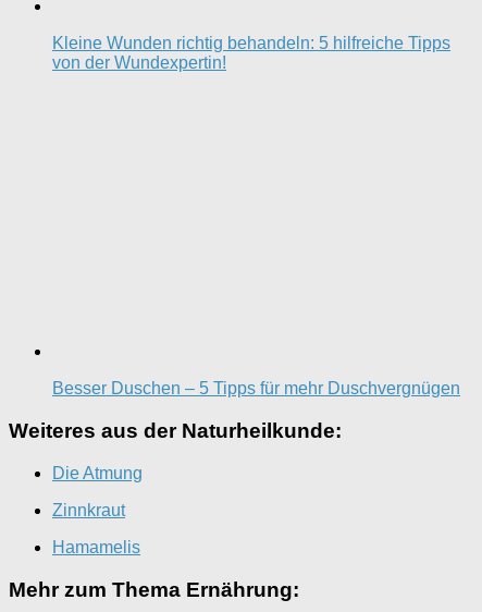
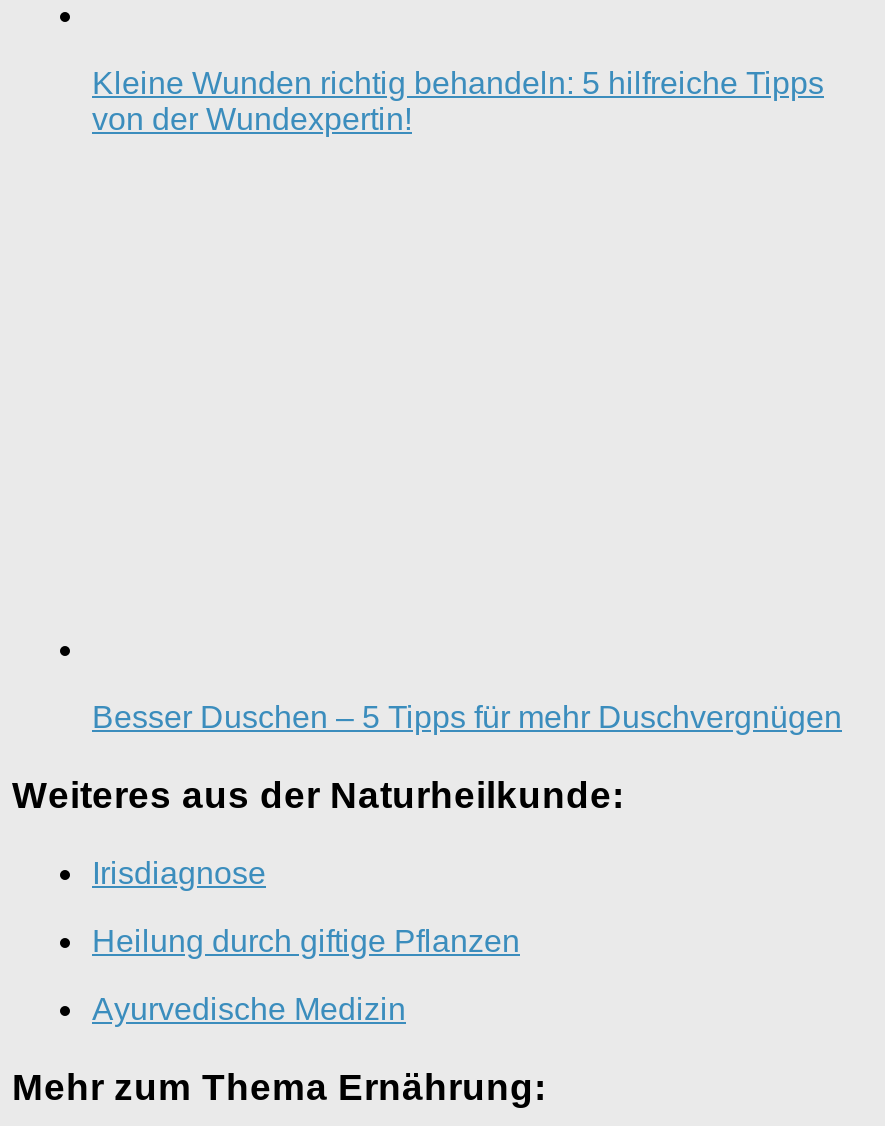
- Die Atmung
+ Irisdiagnose

- Zinnkraut
+ Heilung durch giftige Pflanzen

- Hamamelis
+ Ayurvedische Medizin
